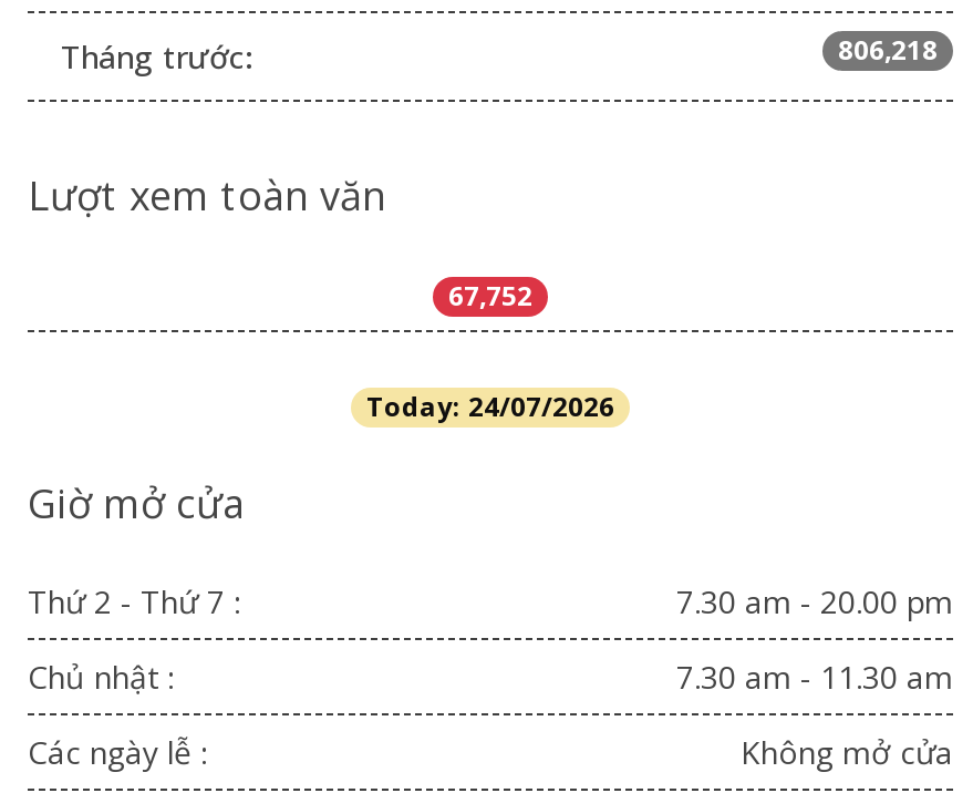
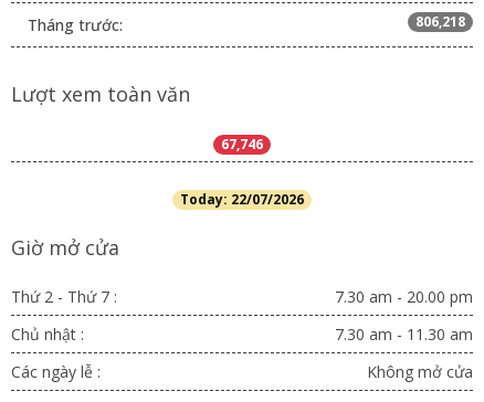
- 67,752
+ 67,746

- Today: 24/07/2026
+ Today: 22/07/2026
